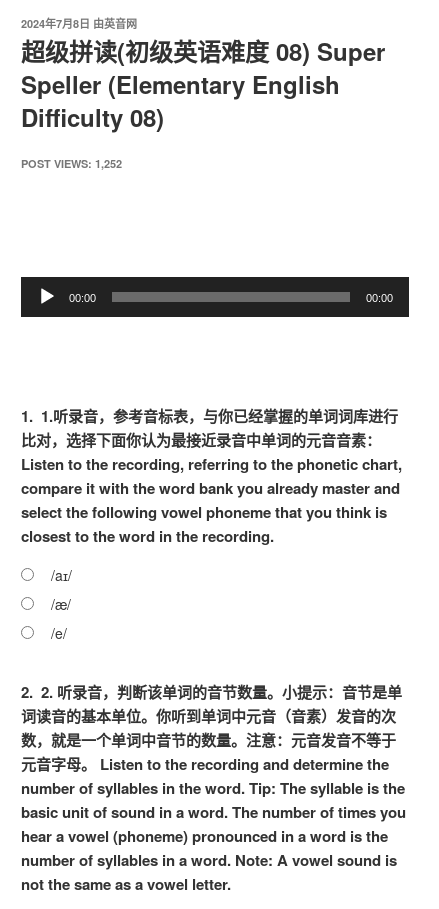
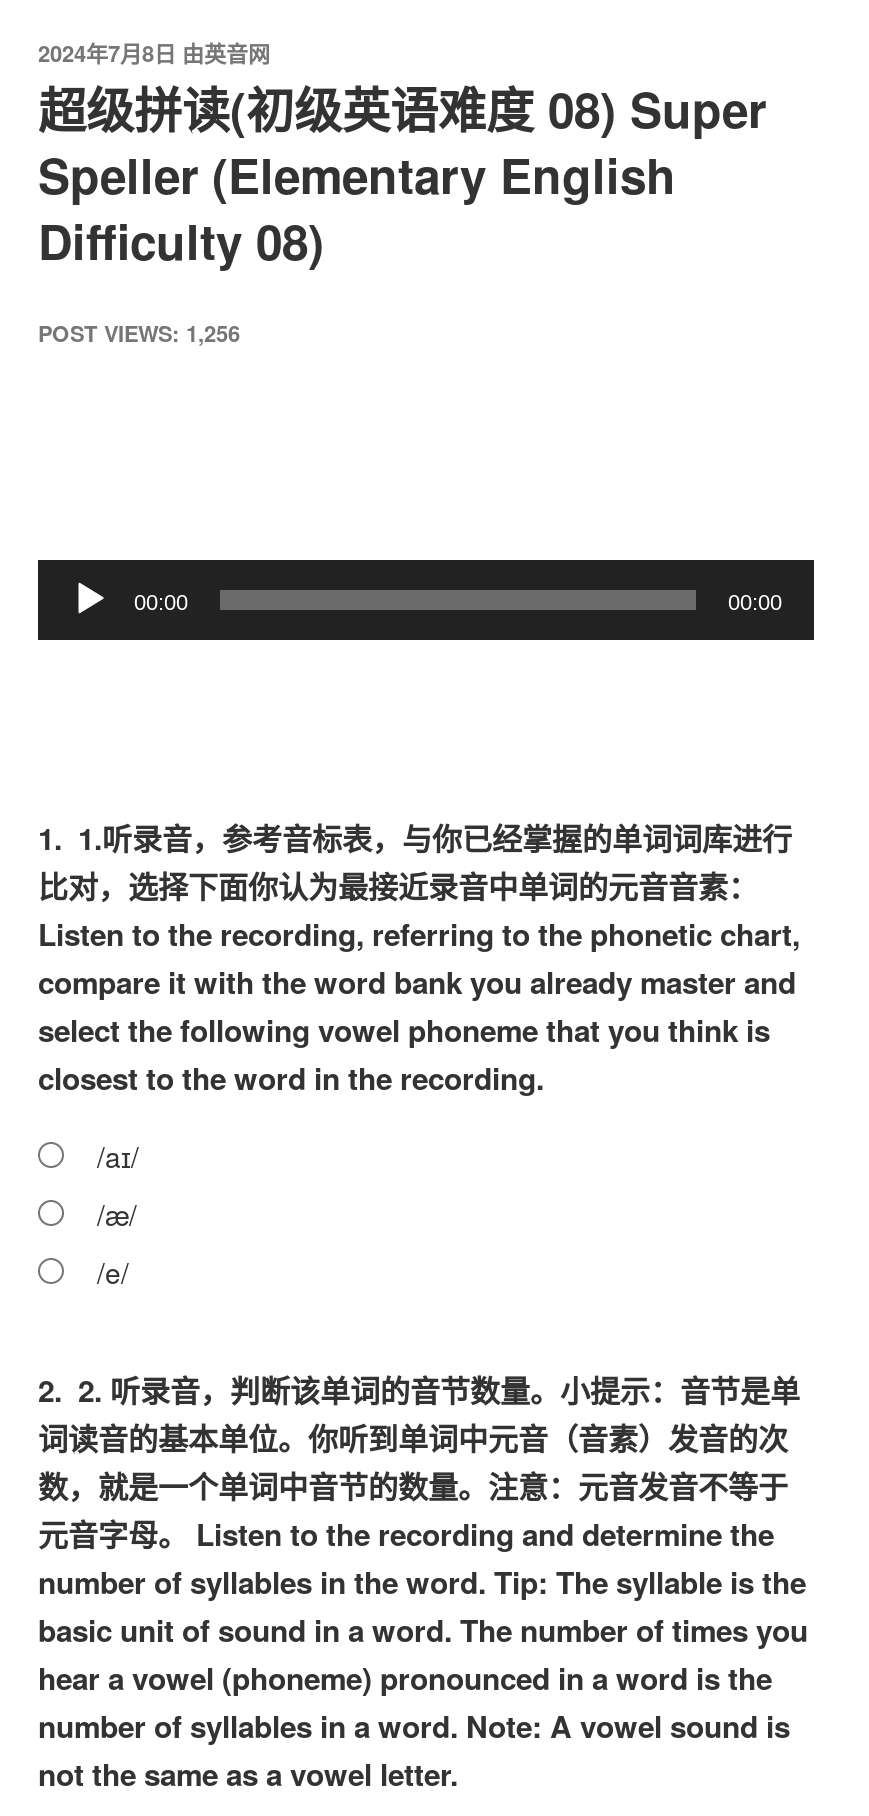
- POST VIEWS: 1,252
+ POST VIEWS: 1,256
